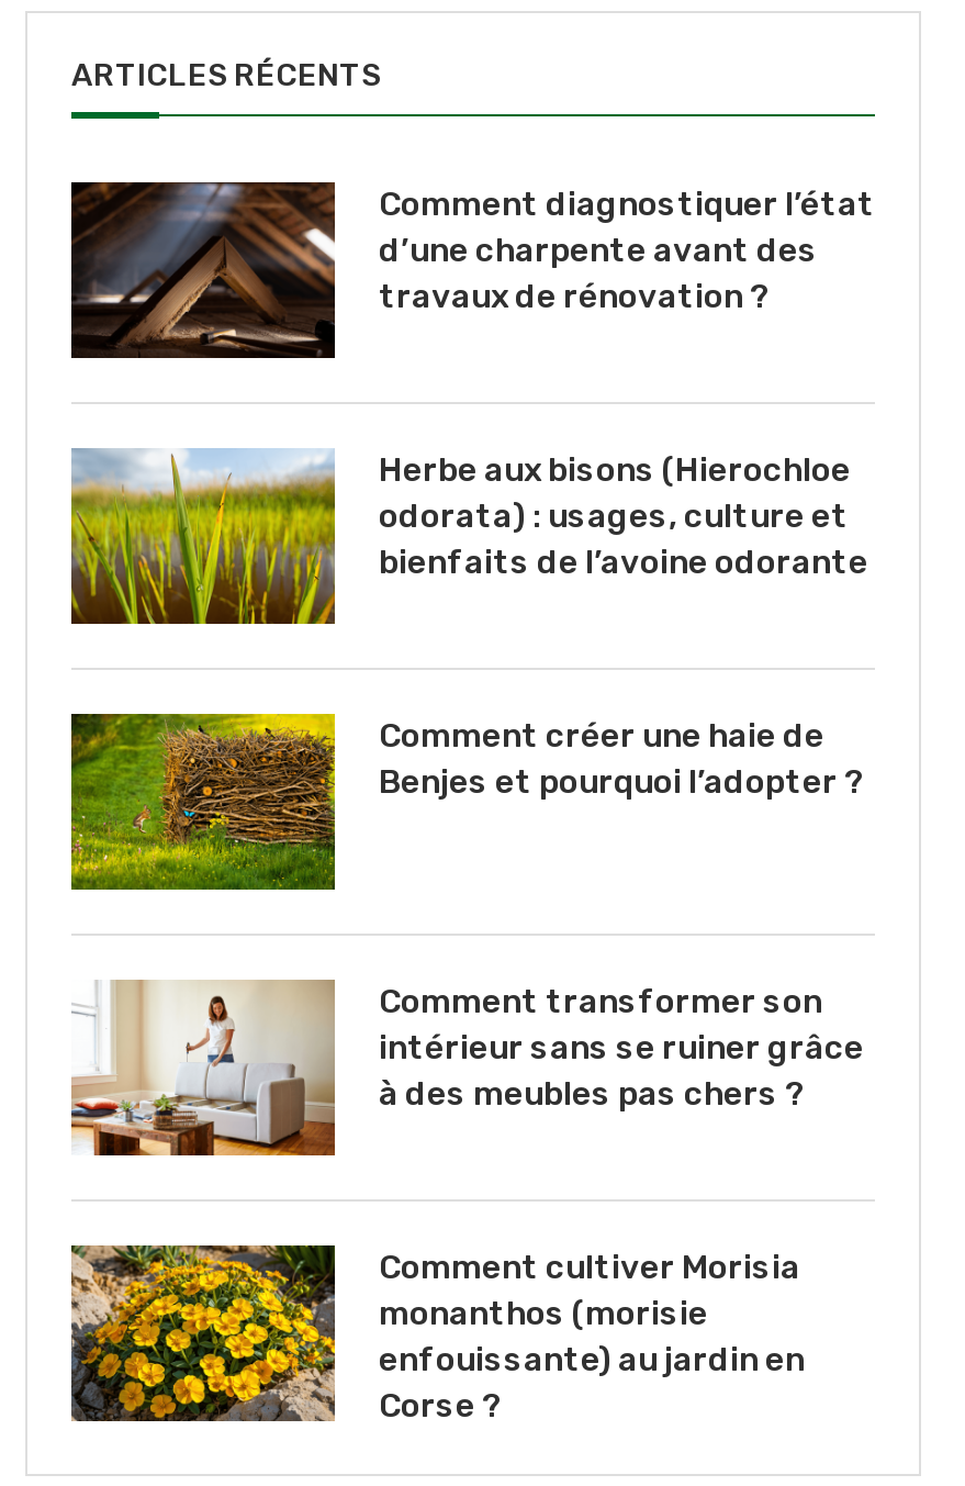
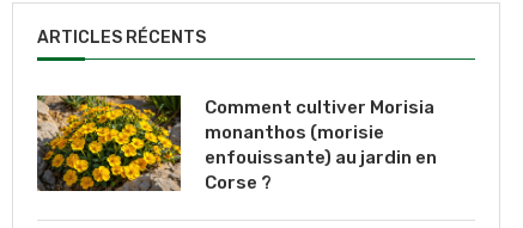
- [image]
- Comment diagnostiquer l’état
- d’une charpente avant des
- travaux de rénovation ?

- [image]
- Herbe aux bisons (Hierochloe
- odorata) : usages, culture et
- bienfaits de l’avoine odorante

- [image]
- Comment créer une haie de
- Benjes et pourquoi l’adopter ?

- [image]
- Comment transformer son
- intérieur sans se ruiner grâce
- à des meubles pas chers ?
